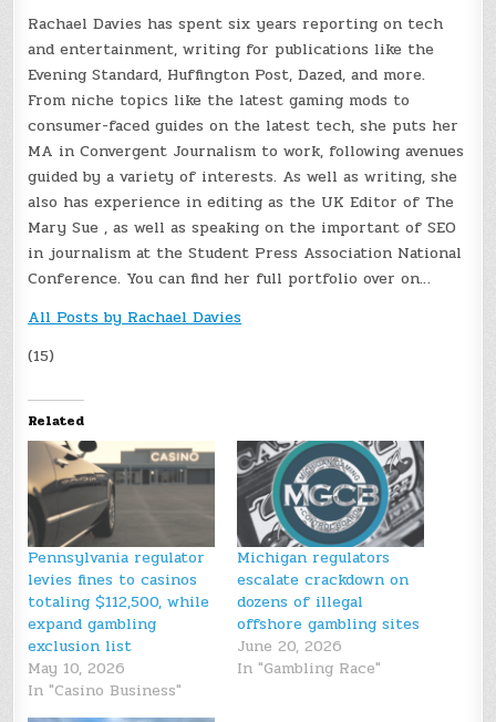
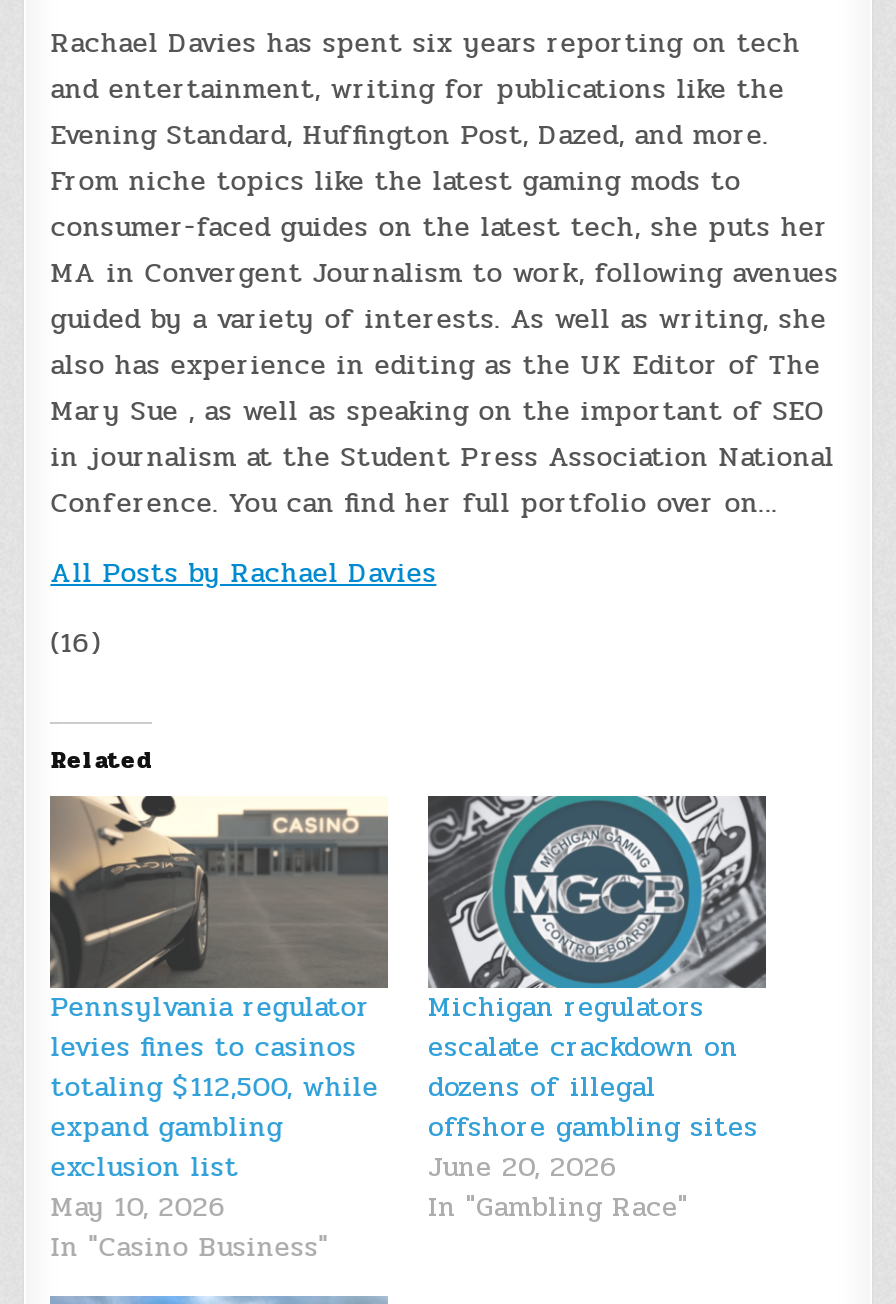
- (15)
+ (16)
